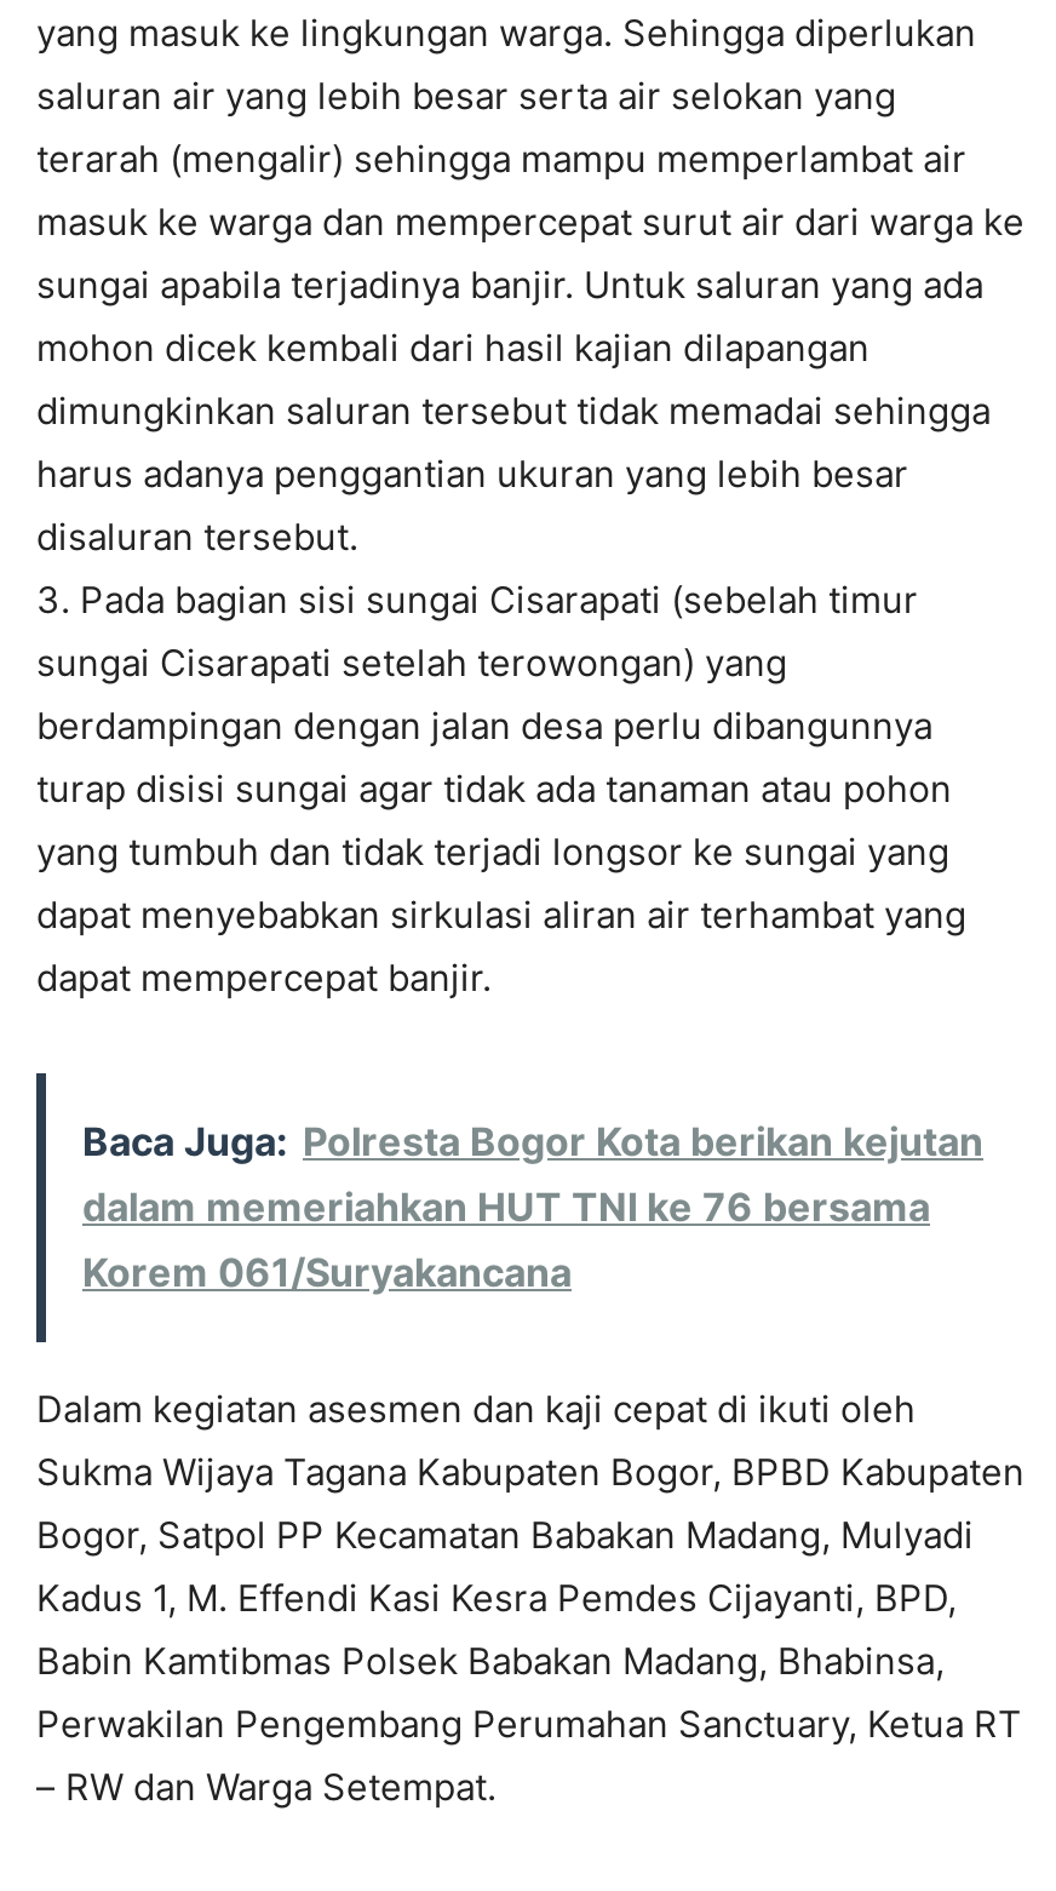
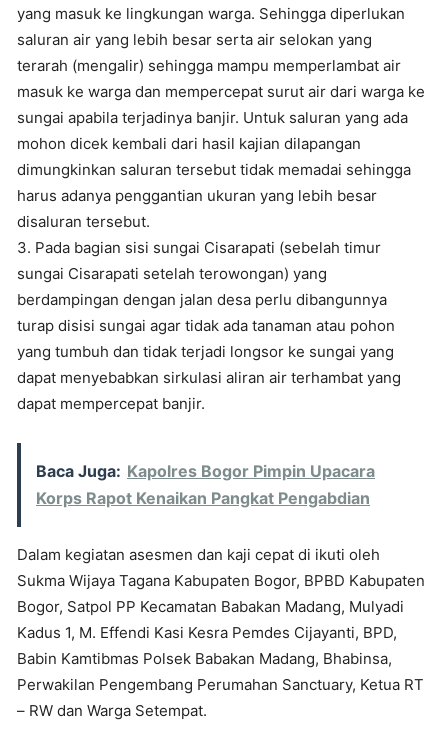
- Baca Juga: Polresta Bogor Kota berikan kejutan
- dalam memeriahkan HUT TNI ke 76 bersama
- Korem 061/Suryakancana
+ Baca Juga: Kapolres Bogor Pimpin Upacara
+ Korps Rapot Kenaikan Pangkat Pengabdian
